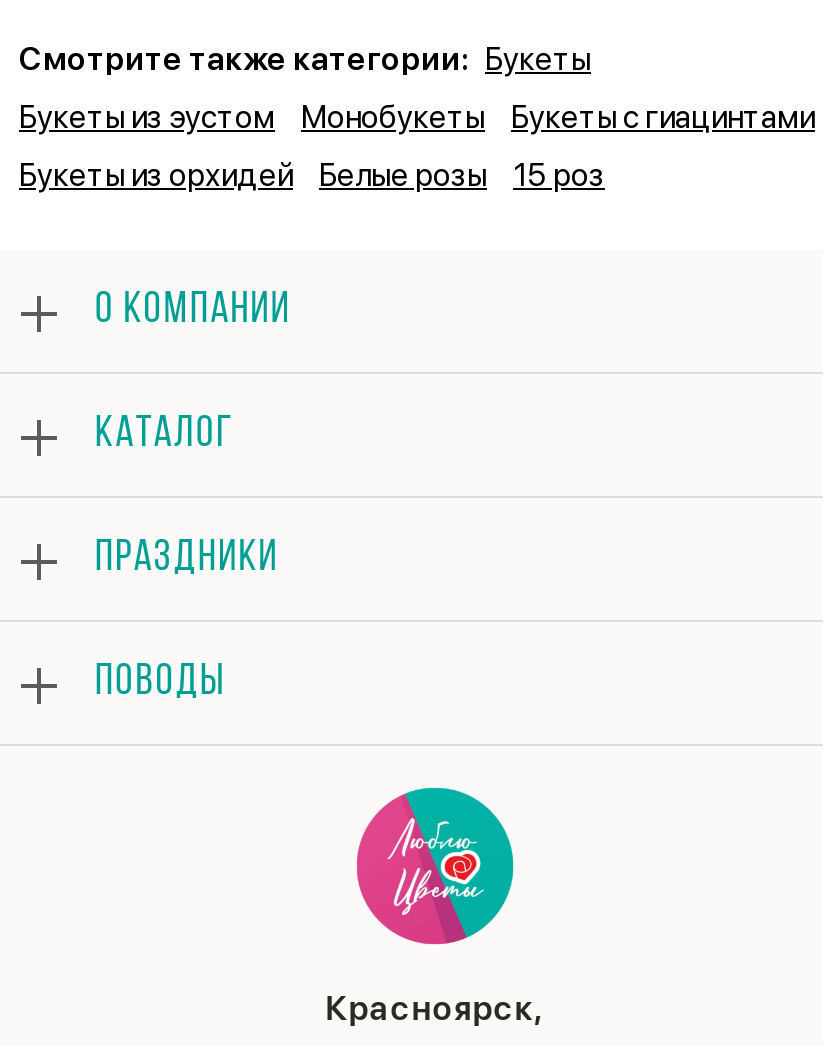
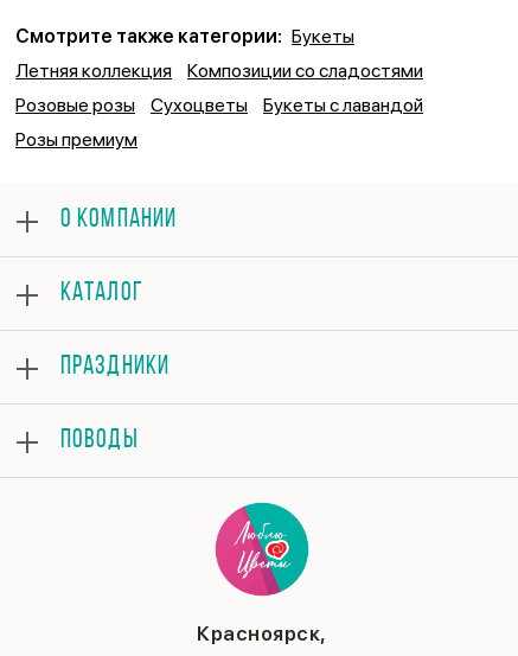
- Букеты из эустом
- Монобукеты
- Букеты с гиацинтами
- Букеты из орхидей
- Белые розы
- 15 роз
+ Летняя коллекция
+ Композиции со сладостями
+ Розовые розы
+ Сухоцветы
+ Букеты с лавандой
+ Розы премиум
